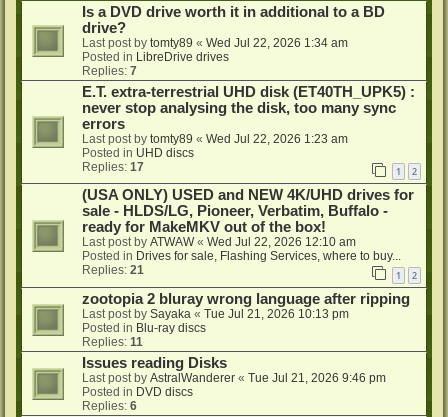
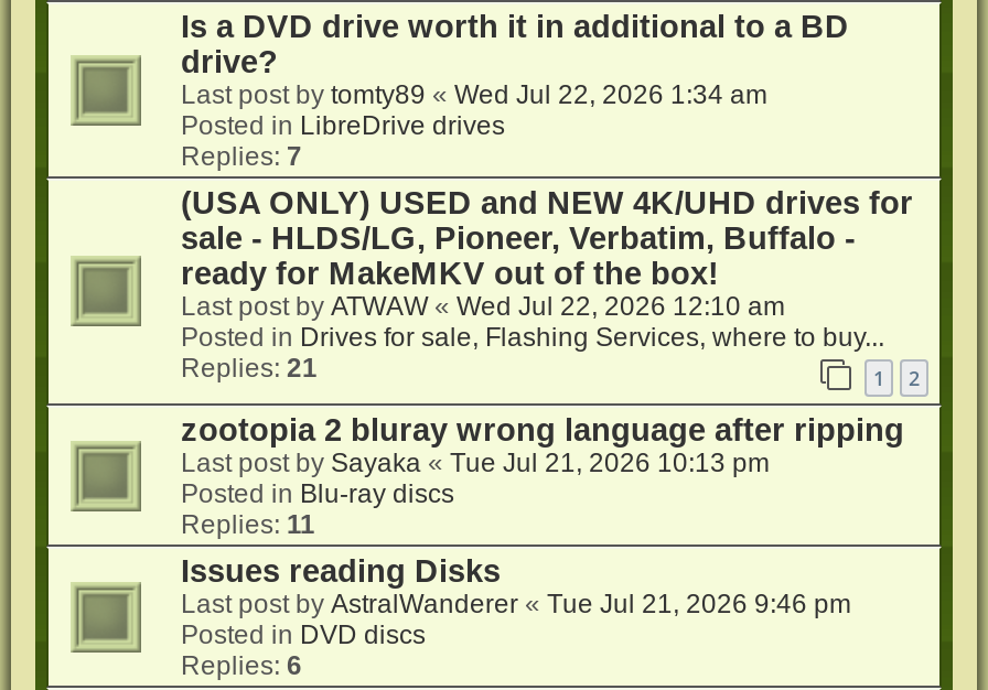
- E.T. extra-terrestrial UHD disk (ET40TH_UPK5) :
- never stop analysing the disk, too many sync
- errors
- Last post by tomty89 «Wed Jul 22, 2026 1:23 am
- Posted in UHD discs
- Replies: 17
- 1
- 2
